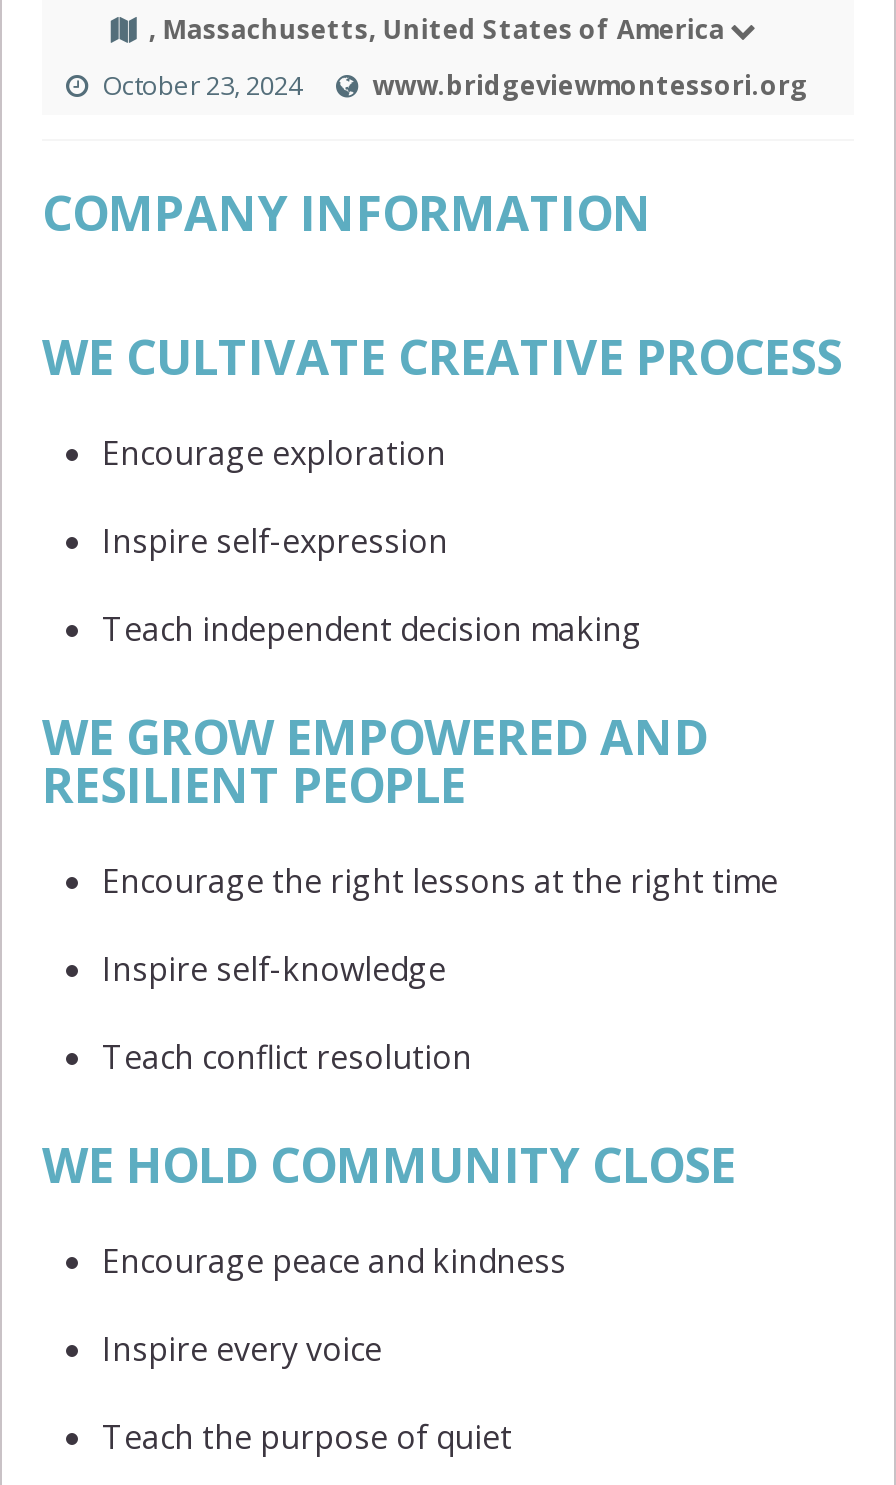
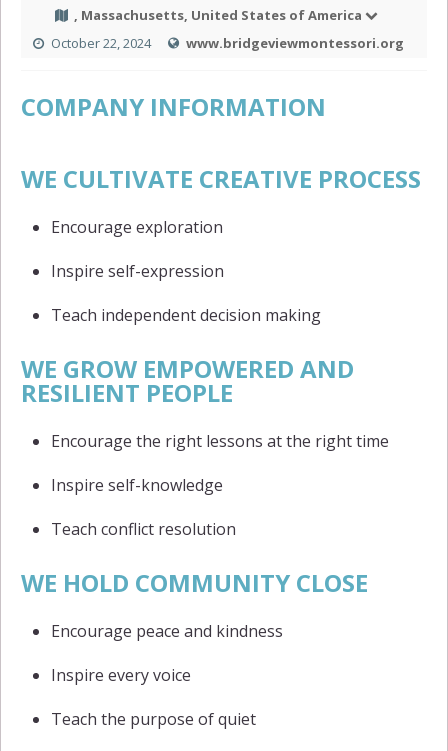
- October 23, 2024 www.bridgeviewmontessori.org
+ October 22, 2024 www.bridgeviewmontessori.org
